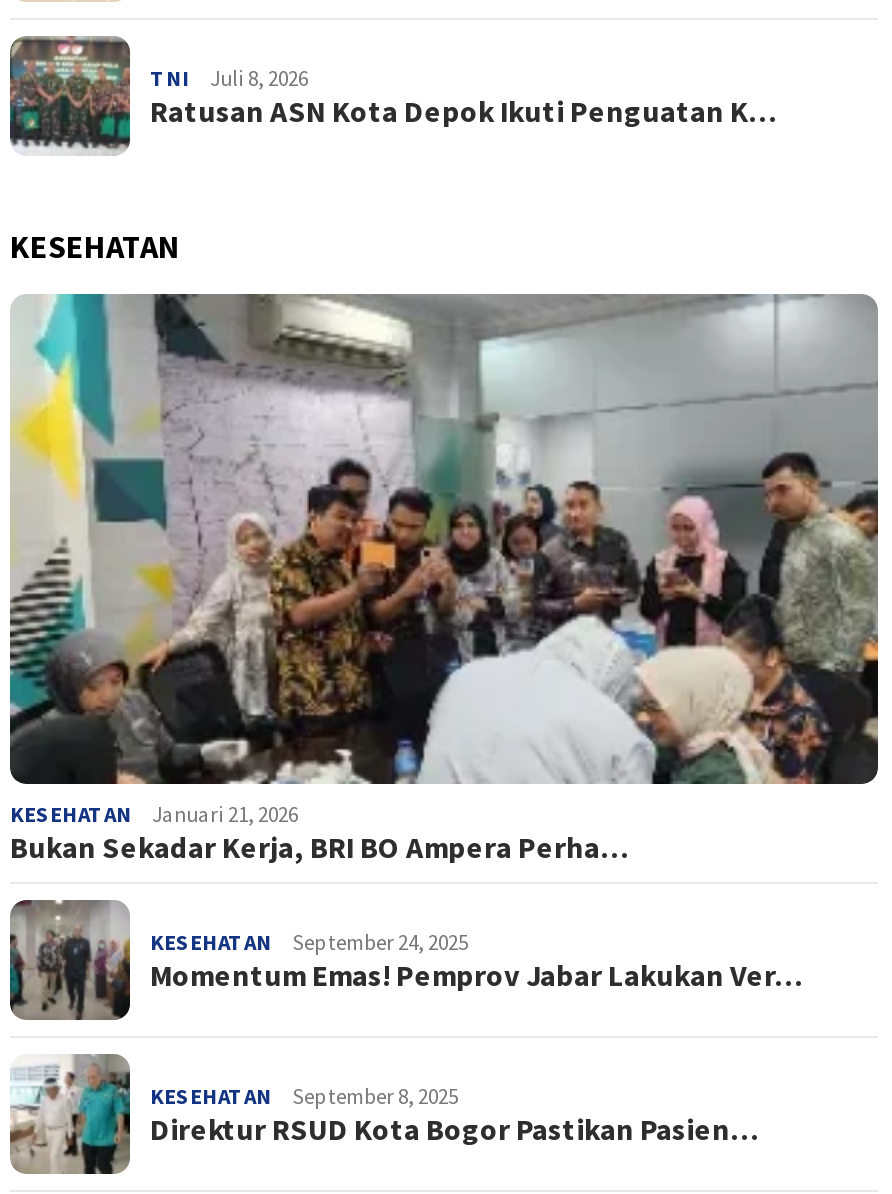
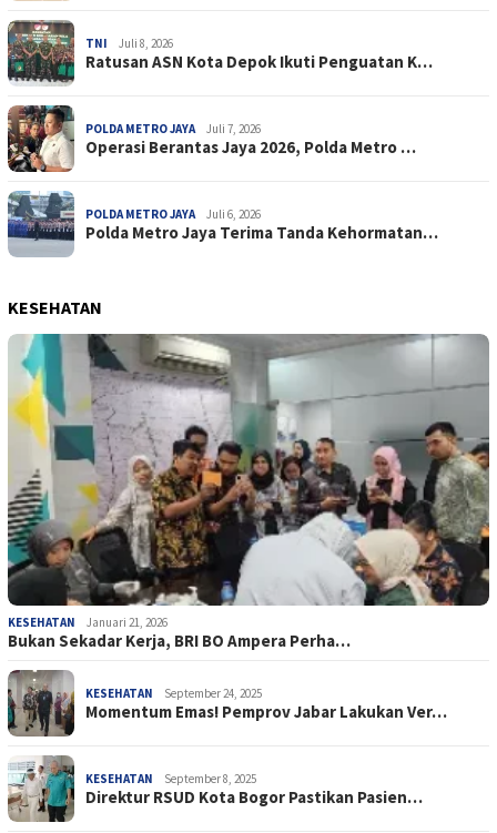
+ [image]
+ POLDA METRO JAYA
+ Juli 7, 2026
+ Operasi Berantas Jaya 2026, Polda Metro …
+ POLDA METRO JAYA
+ Juli 6, 2026
+ Polda Metro Jaya Terima Tanda Kehormatan…

+ [image]
